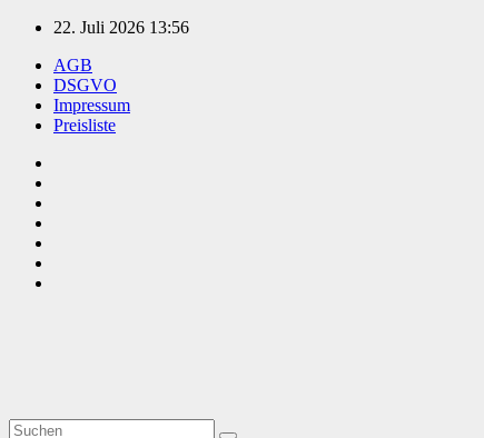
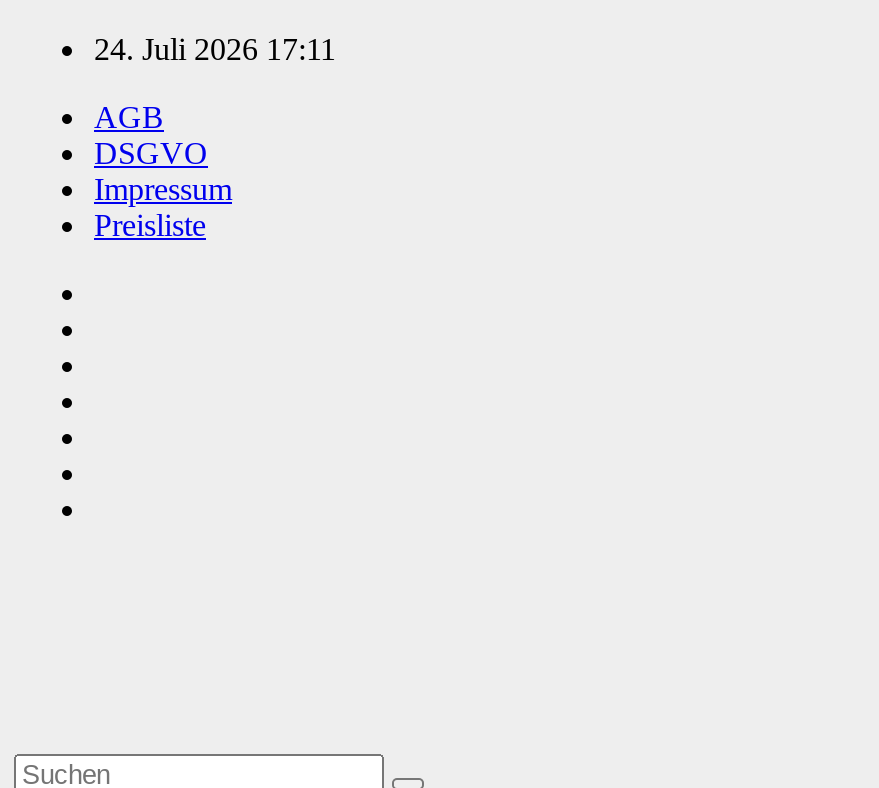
- 22. Juli 2026 13:56
+ 24. Juli 2026 17:11
